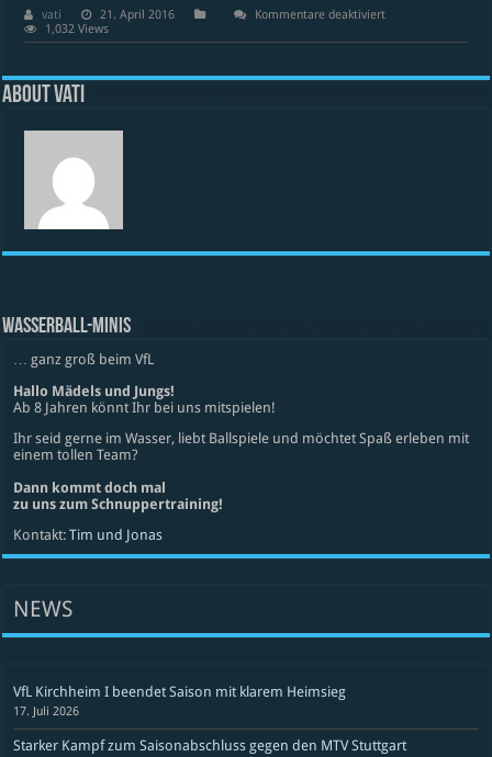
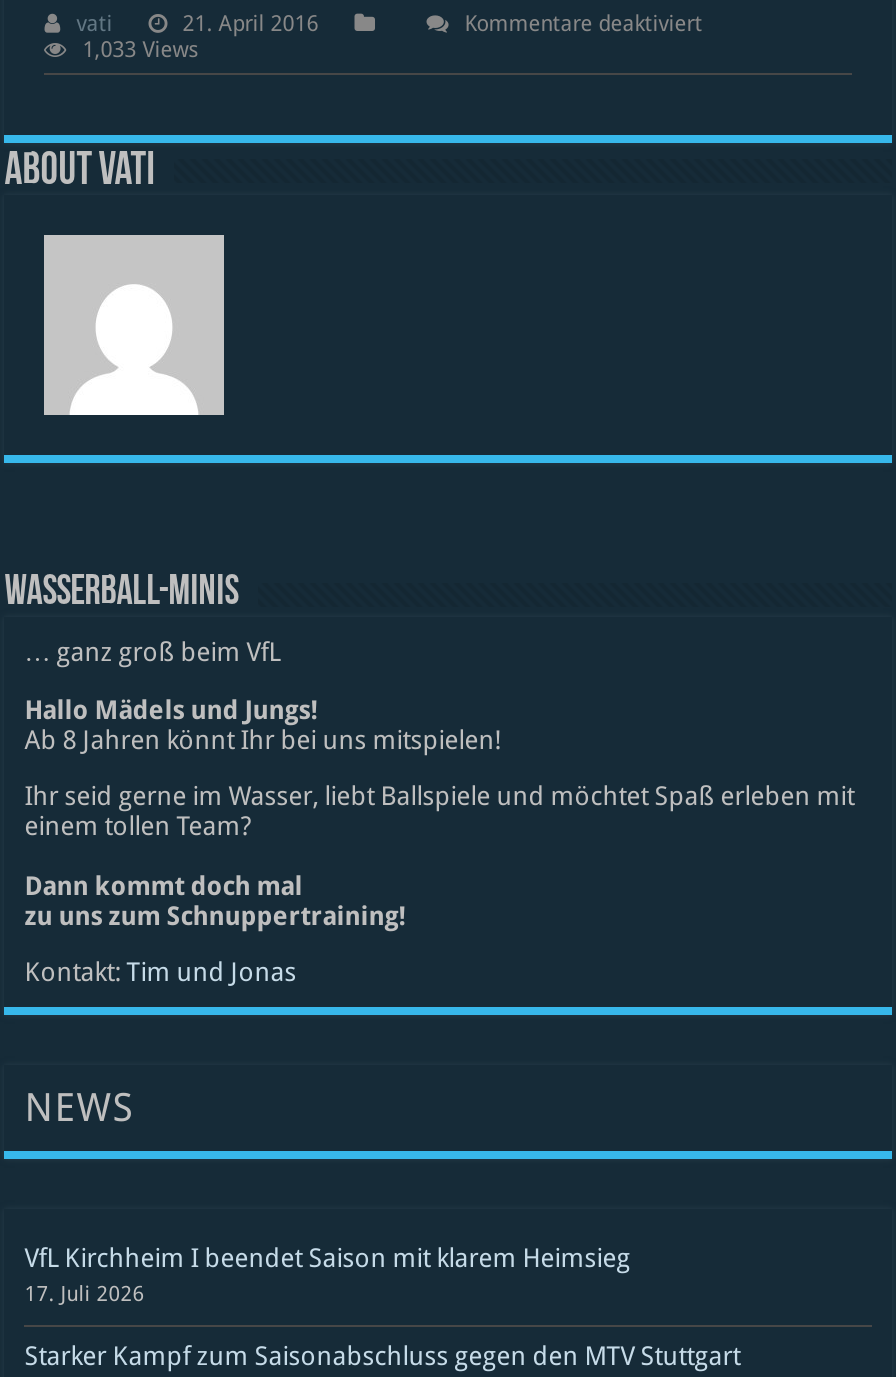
- 1,032 Views
+ 1,033 Views
